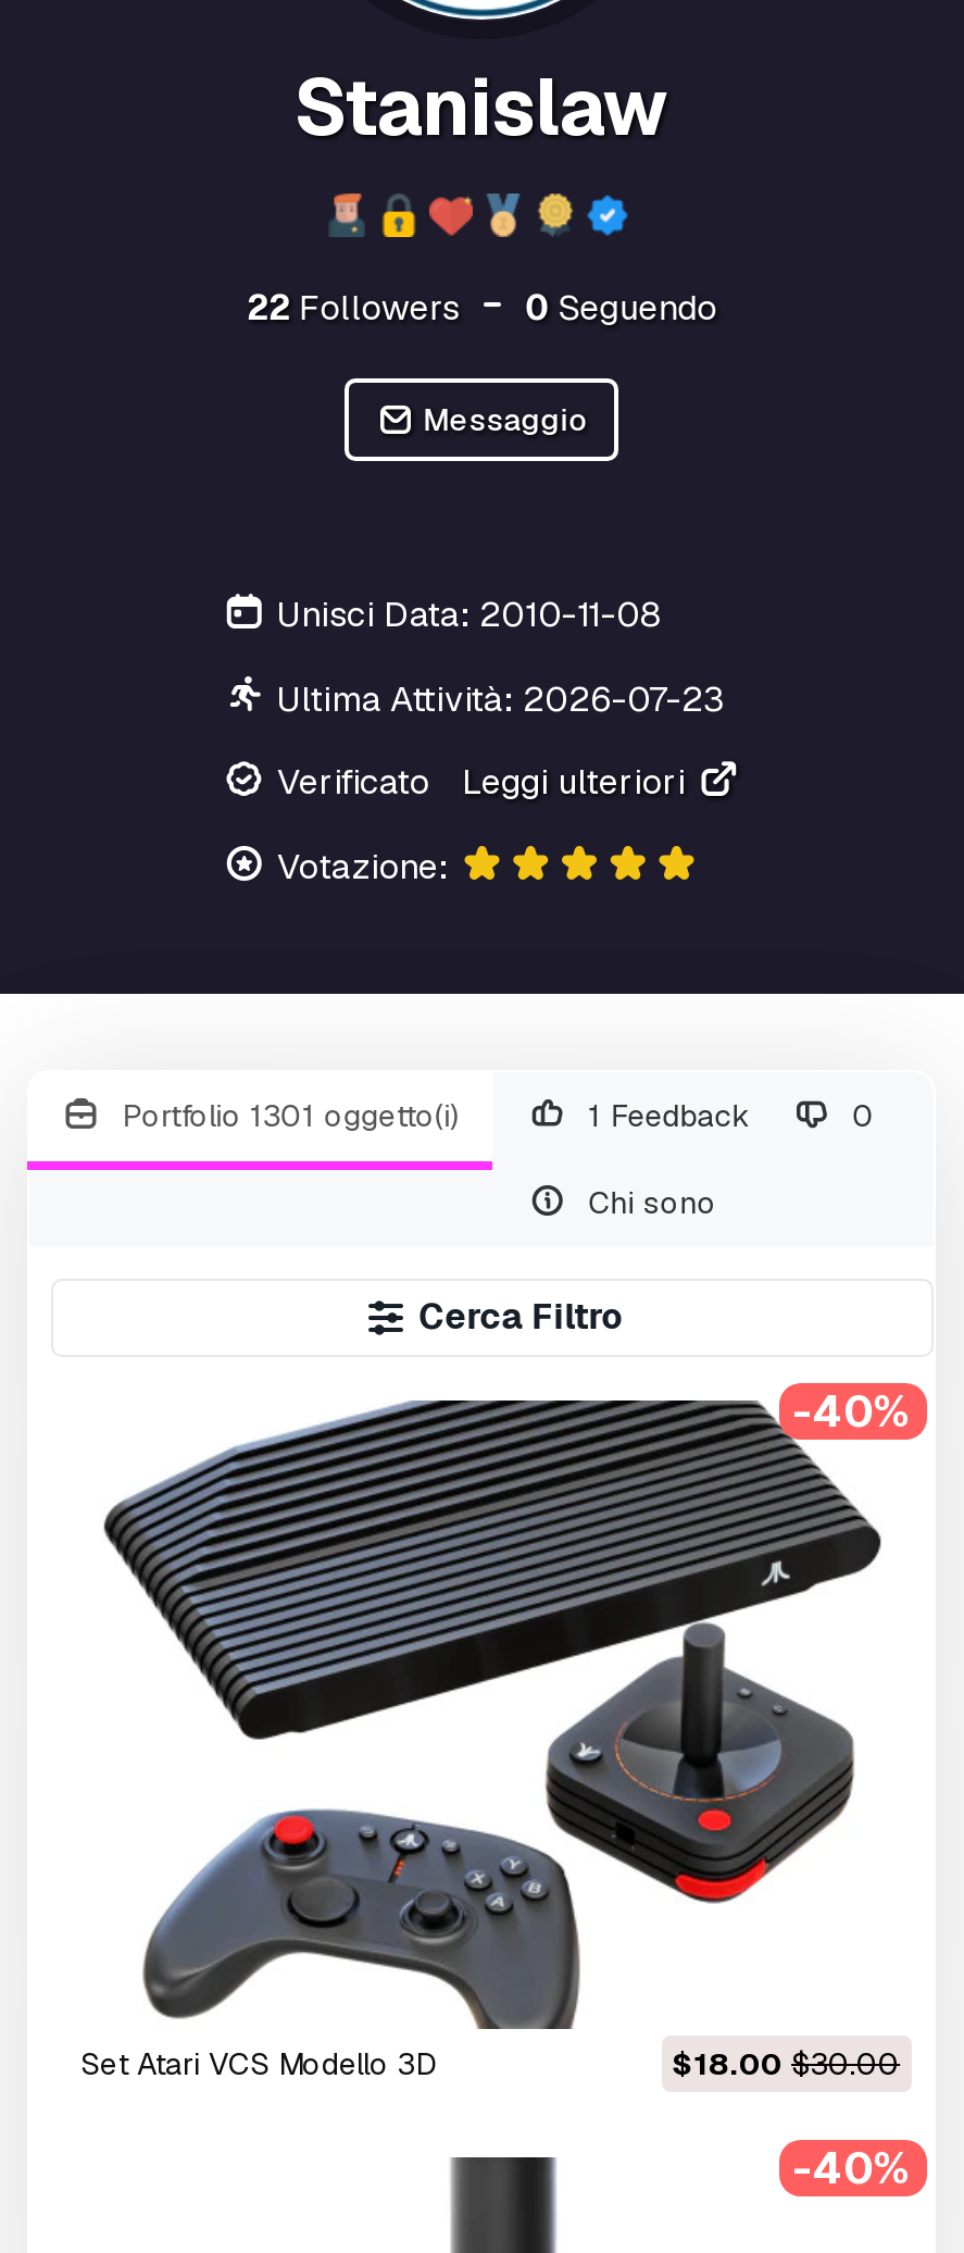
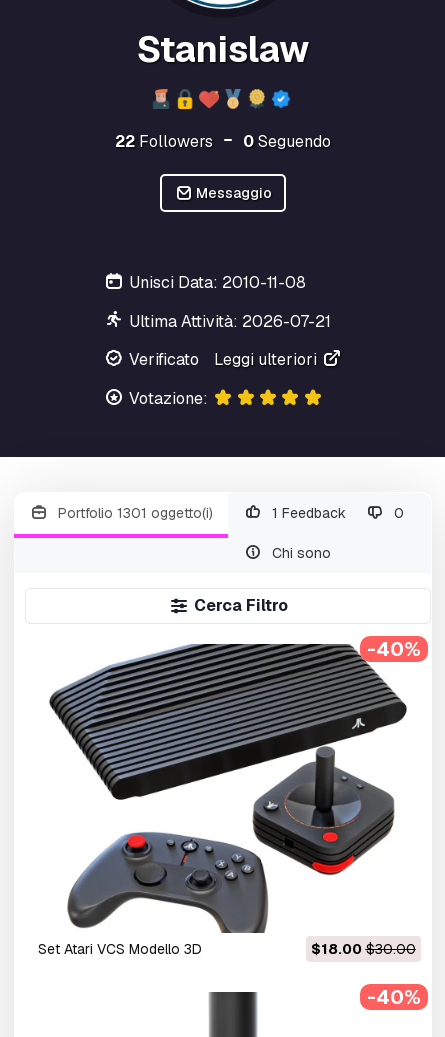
- Ultima Attività: 2026-07-23
+ Ultima Attività: 2026-07-21
